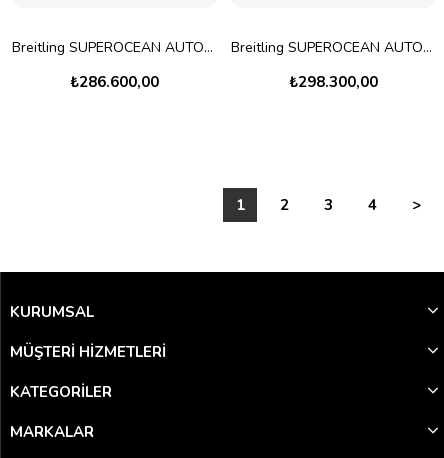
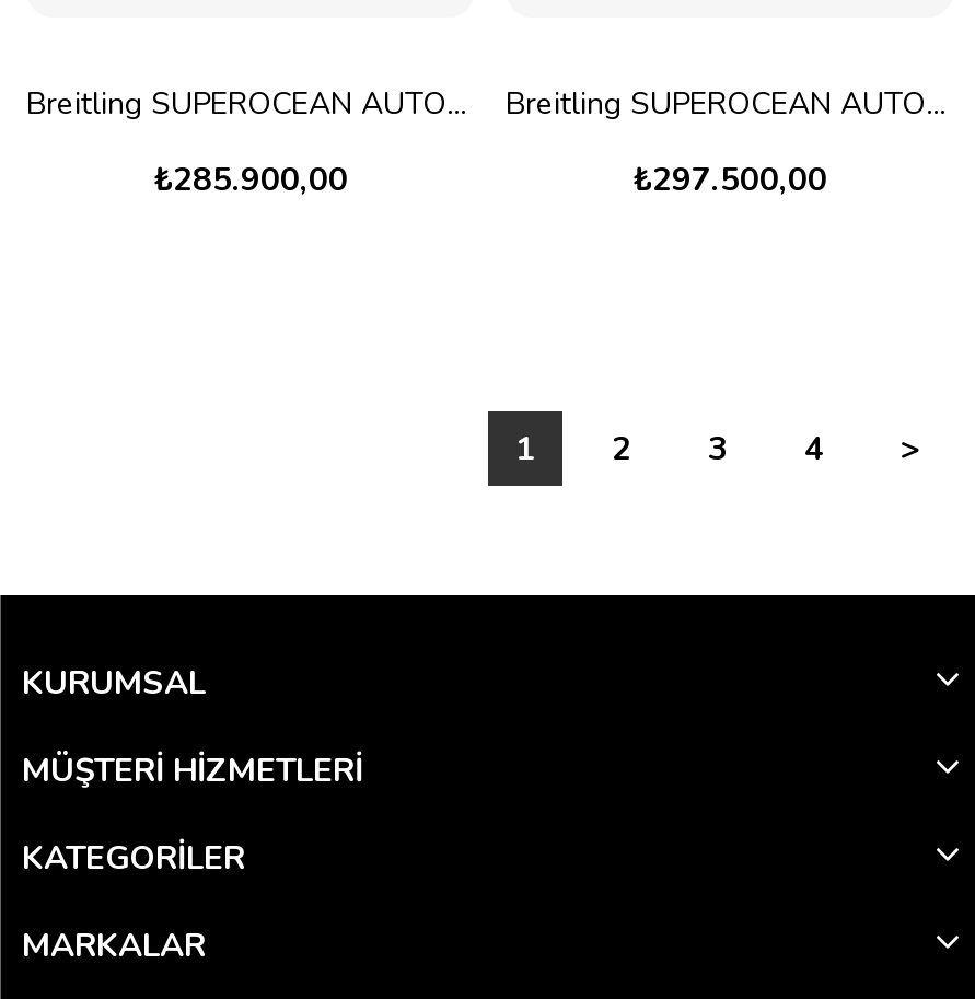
- ₺286.600,00
+ ₺285.900,00

- ₺298.300,00
+ ₺297.500,00
